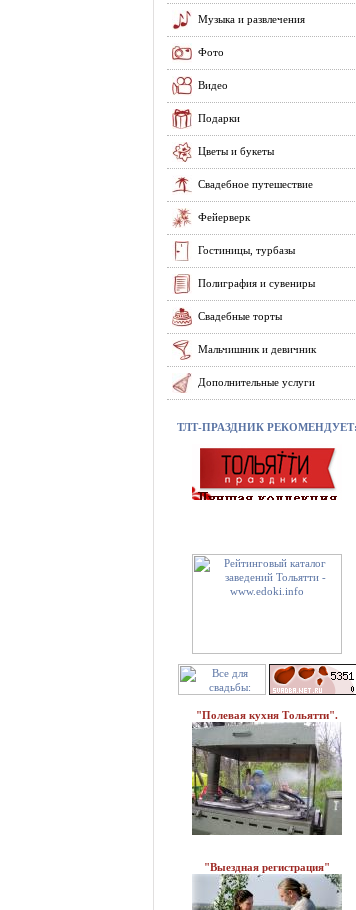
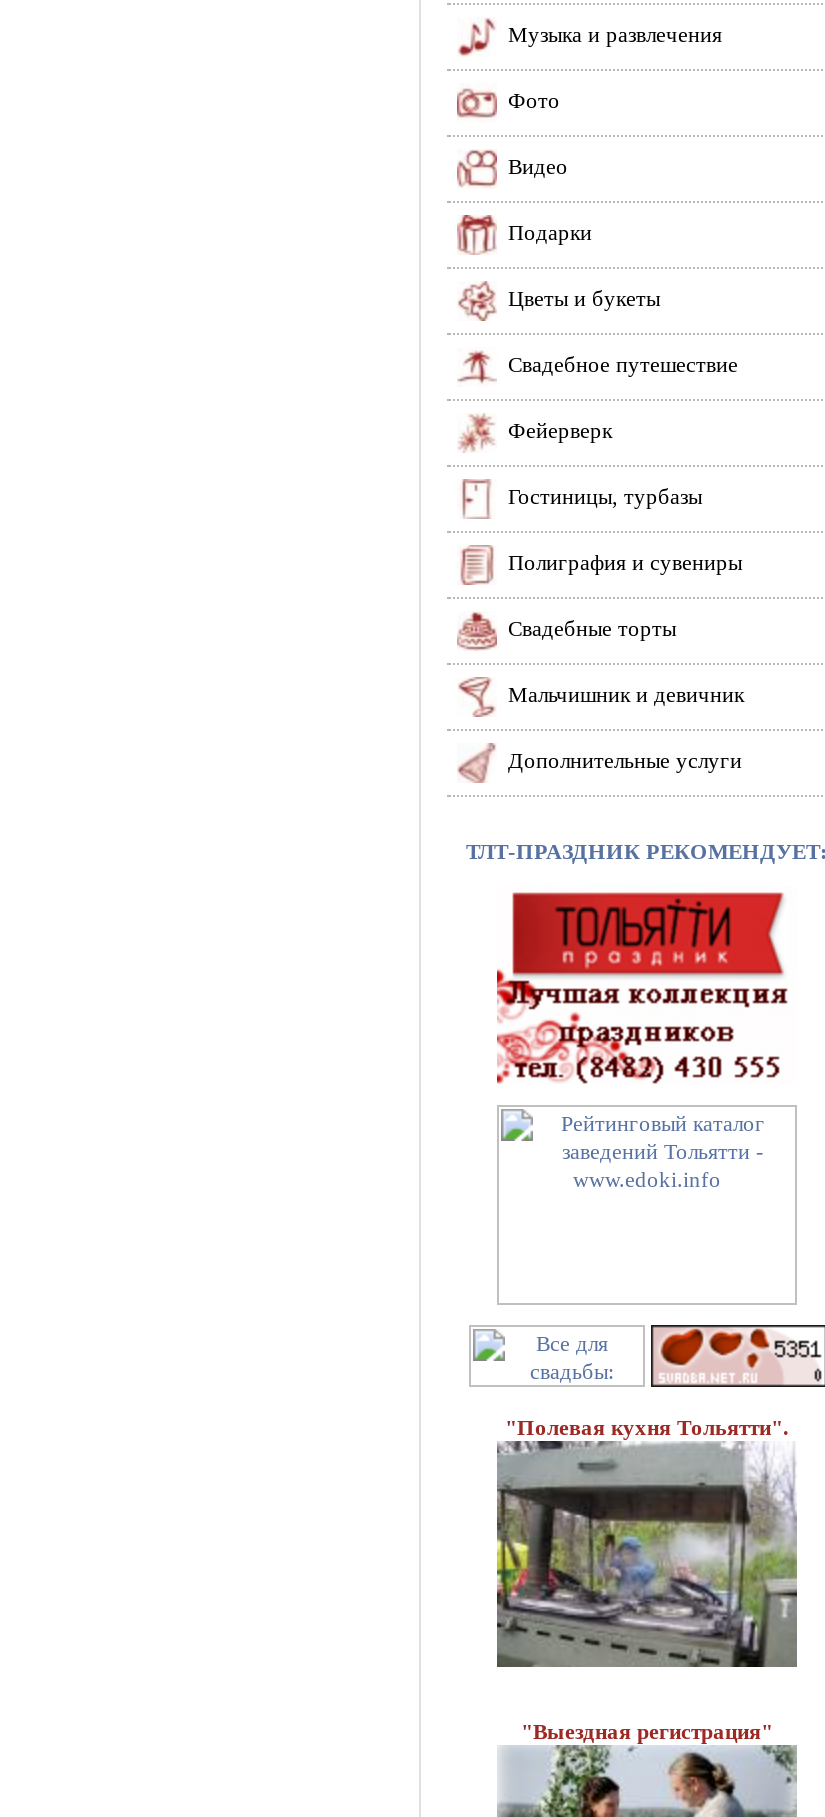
+ [image]
